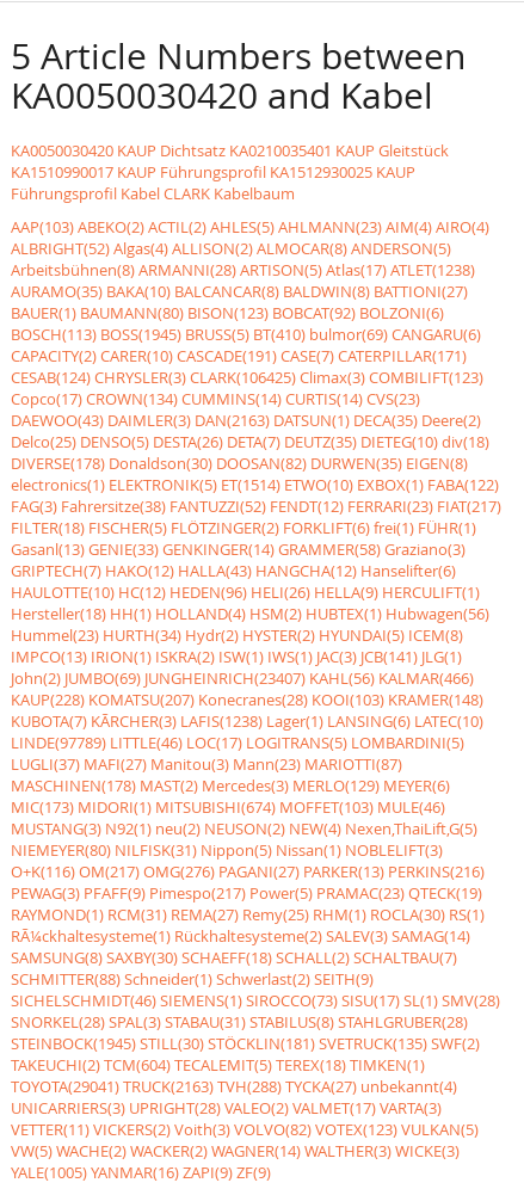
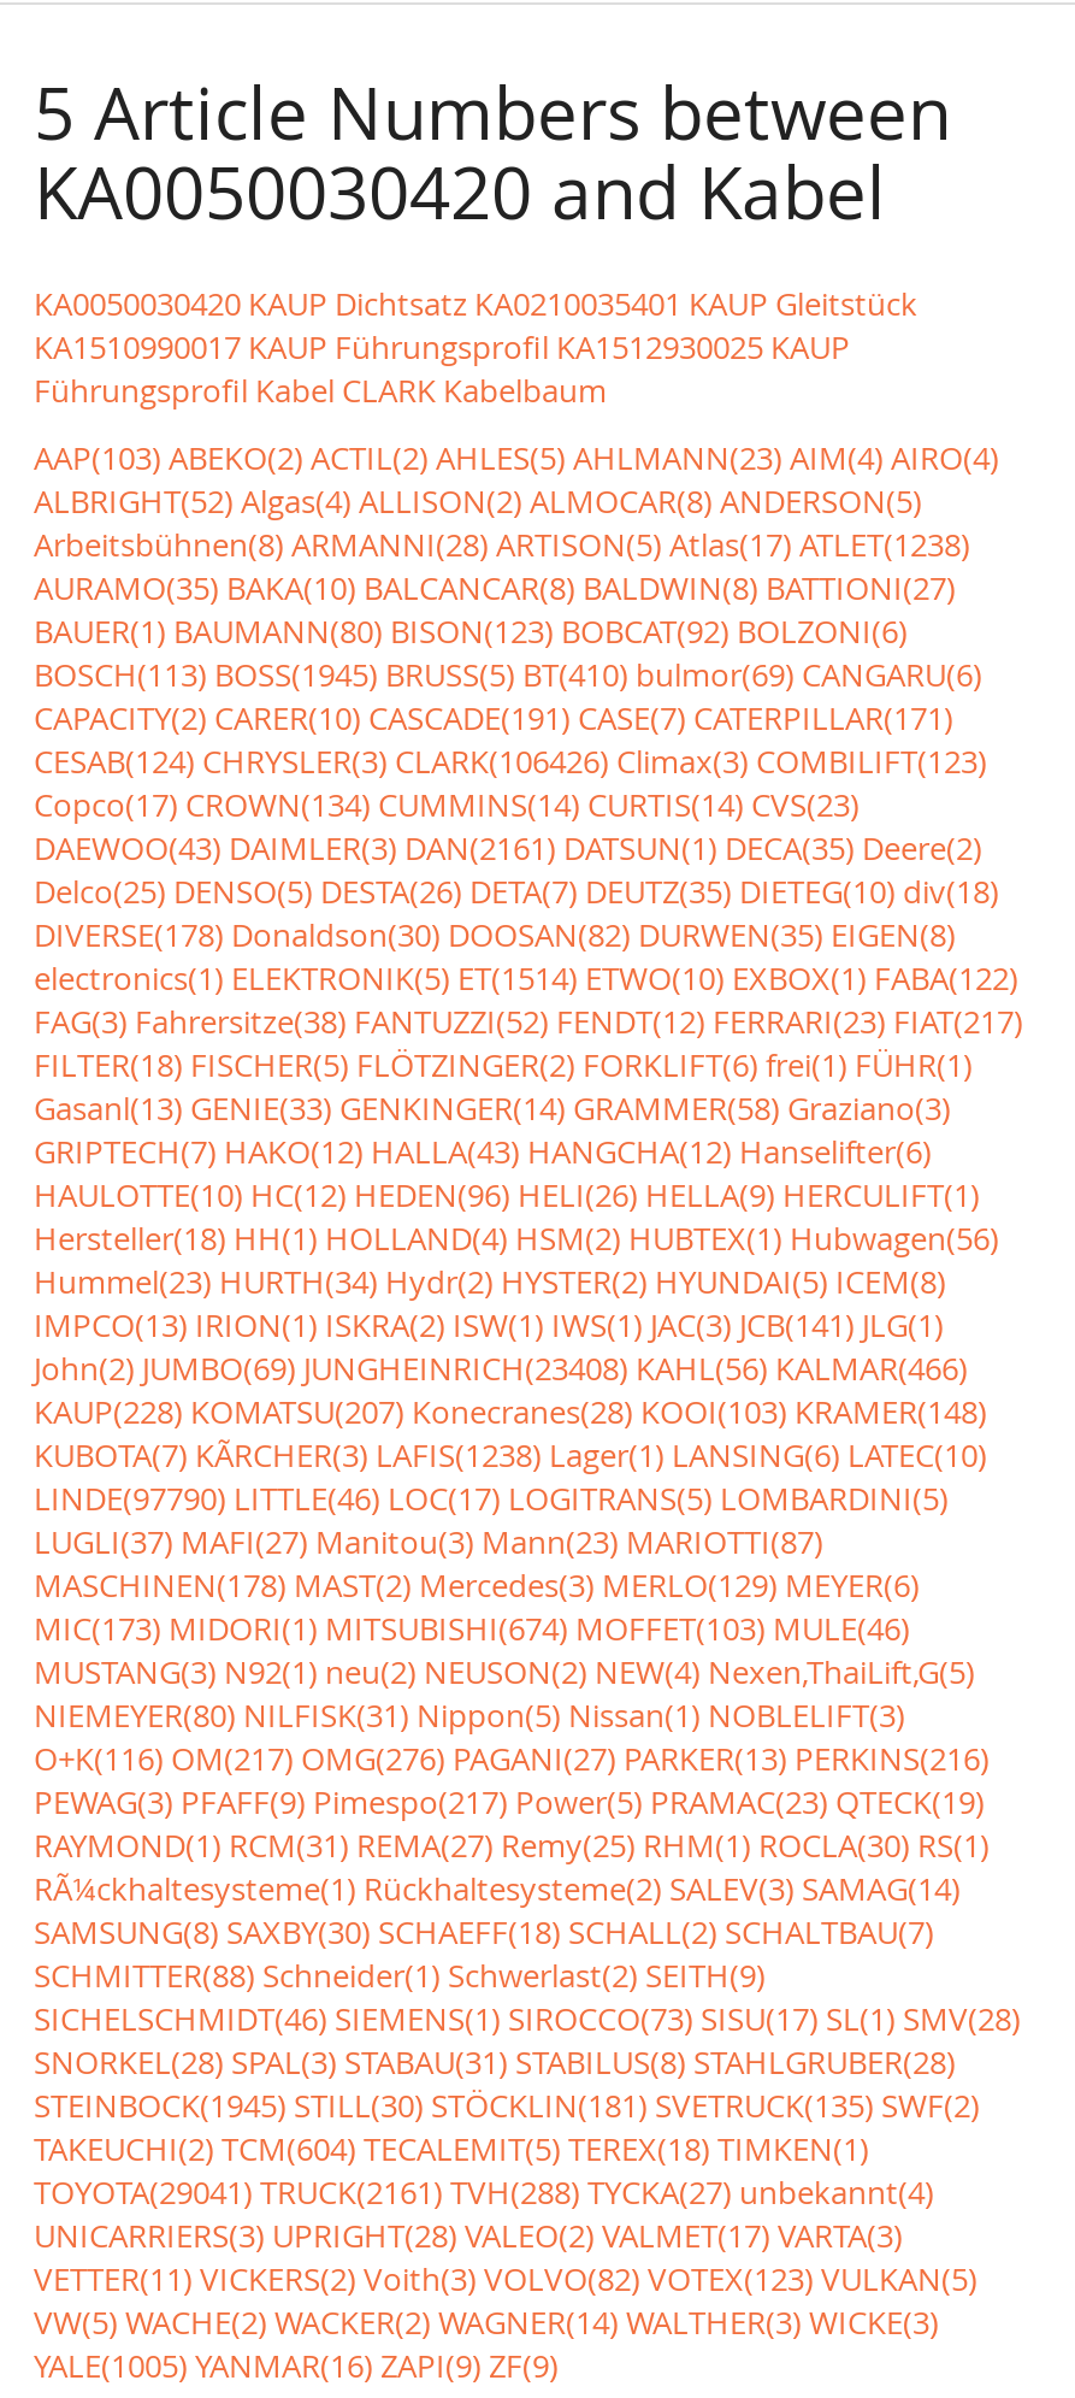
- CESAB(124) CHRYSLER(3) CLARK(106425) Climax(3) COMBILIFT(123)
+ CESAB(124) CHRYSLER(3) CLARK(106426) Climax(3) COMBILIFT(123)

- DAEWOO(43) DAIMLER(3) DAN(2163) DATSUN(1) DECA(35) Deere(2)
+ DAEWOO(43) DAIMLER(3) DAN(2161) DATSUN(1) DECA(35) Deere(2)

- John(2) JUMBO(69) JUNGHEINRICH(23407) KAHL(56) KALMAR(466)
+ John(2) JUMBO(69) JUNGHEINRICH(23408) KAHL(56) KALMAR(466)

- LINDE(97789) LITTLE(46) LOC(17) LOGITRANS(5) LOMBARDINI(5)
+ LINDE(97790) LITTLE(46) LOC(17) LOGITRANS(5) LOMBARDINI(5)

- TOYOTA(29041) TRUCK(2163) TVH(288) TYCKA(27) unbekannt(4)
+ TOYOTA(29041) TRUCK(2161) TVH(288) TYCKA(27) unbekannt(4)
